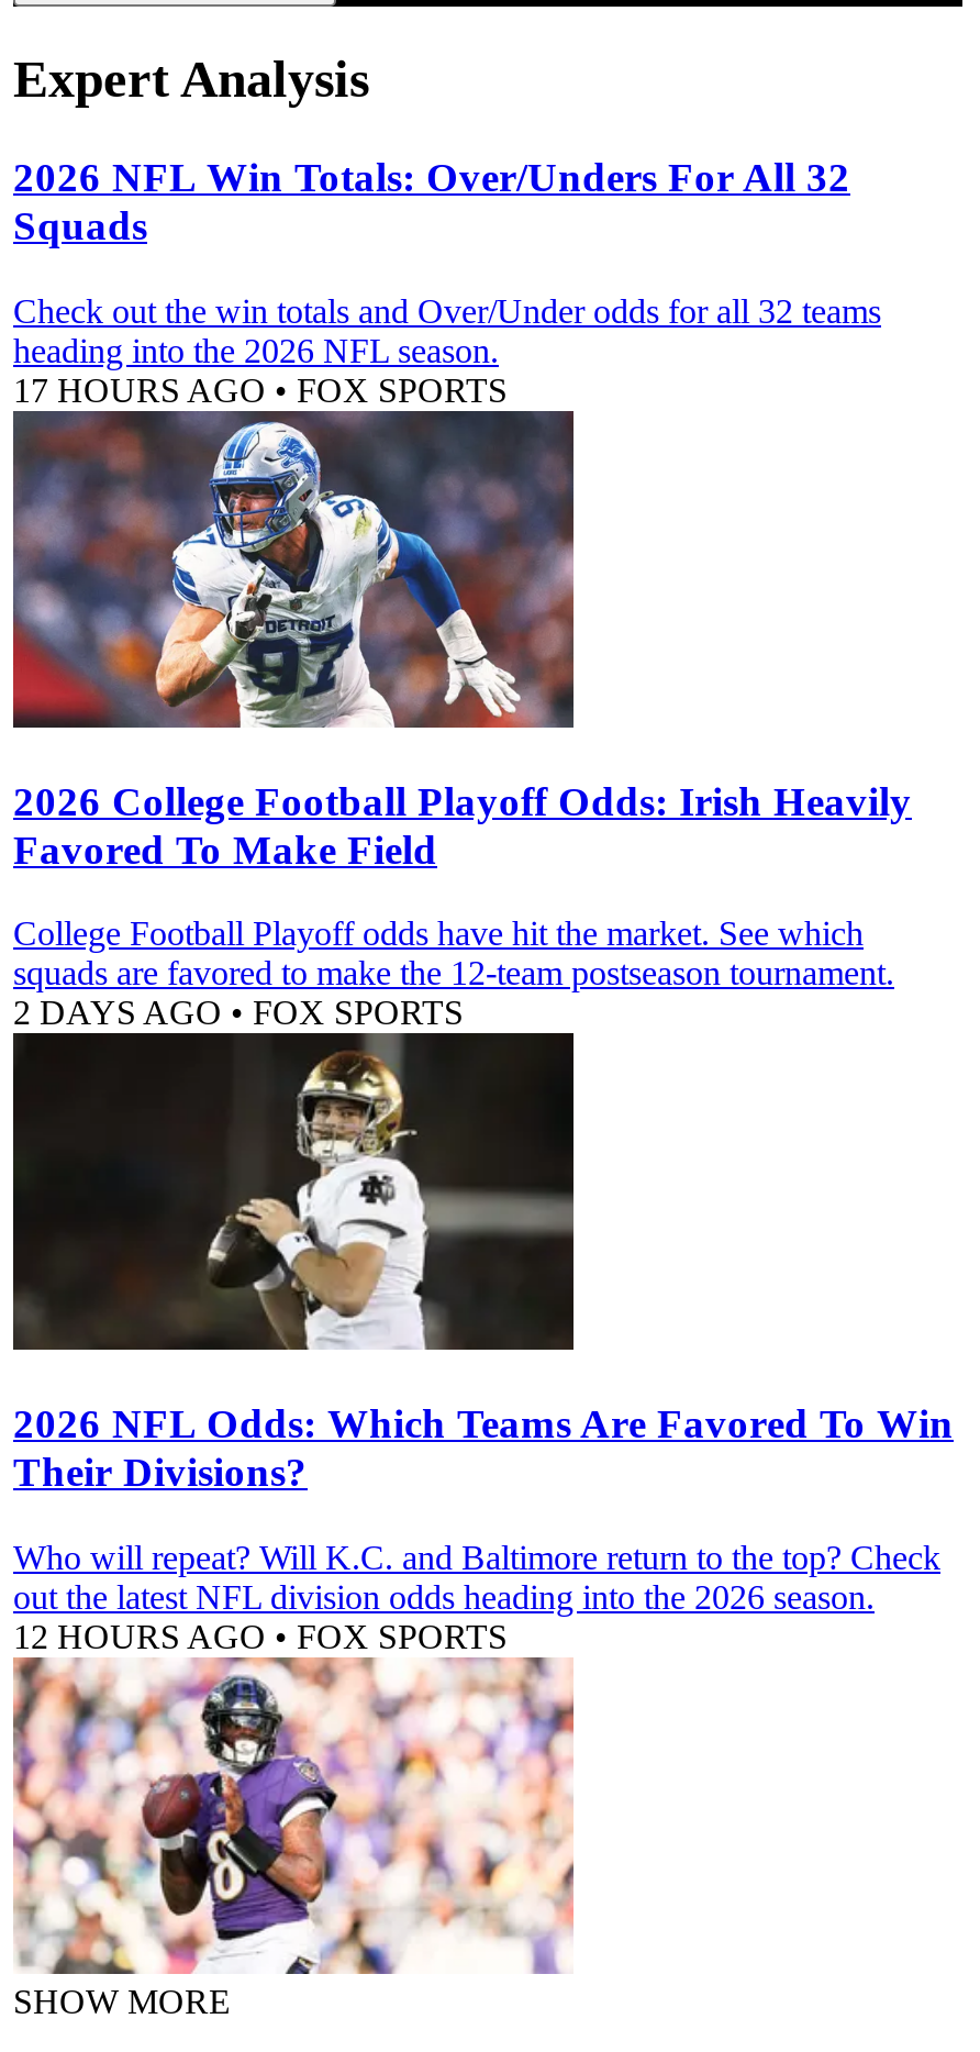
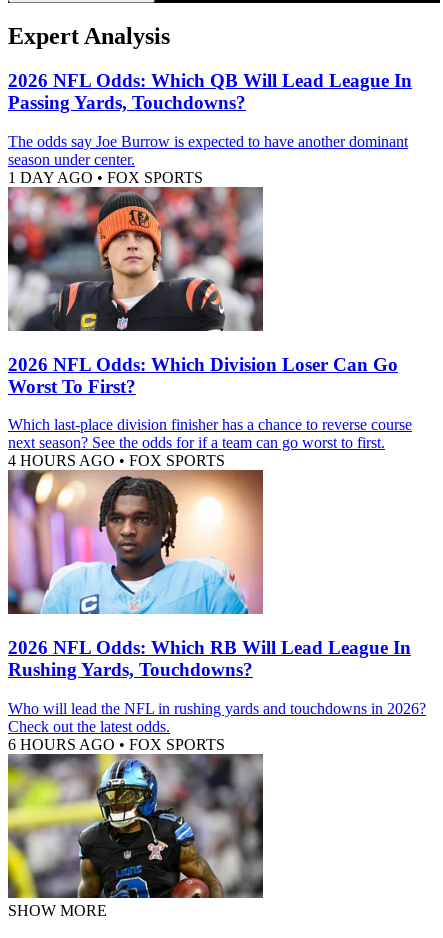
- 2026 NFL Win Totals: Over/Unders For All 32
- Squads
+ 2026 NFL Odds: Which QB Will Lead League In
+ Passing Yards, Touchdowns?

- Check out the win totals and Over/Under odds for all 32 teams
- heading into the 2026 NFL season.
- 17 HOURS AGO • FOX SPORTS
+ The odds say Joe Burrow is expected to have another dominant
+ season under center.
+ 1 DAY AGO • FOX SPORTS

- [image]
- 2026 College Football Playoff Odds: Irish Heavily
- Favored To Make Field
+ [image]
+ 2026 NFL Odds: Which Division Loser Can Go
+ Worst To First?

- [image]
- College Football Playoff odds have hit the market. See which
- squads are favored to make the 12-team postseason tournament.
- 2 DAYS AGO • FOX SPORTS
+ [image]
+ Which last-place division finisher has a chance to reverse course
+ next season? See the odds for if a team can go worst to first.
+ 4 HOURS AGO • FOX SPORTS

- 2026 NFL Odds: Which Teams Are Favored To Win
- Their Divisions?
+ 2026 NFL Odds: Which RB Will Lead League In
+ Rushing Yards, Touchdowns?

- Who will repeat? Will K.C. and Baltimore return to the top? Check
- out the latest NFL division odds heading into the 2026 season.
- 12 HOURS AGO • FOX SPORTS
+ Who will lead the NFL in rushing yards and touchdowns in 2026?
+ Check out the latest odds.
+ 6 HOURS AGO • FOX SPORTS

- [image]
+ [image]
